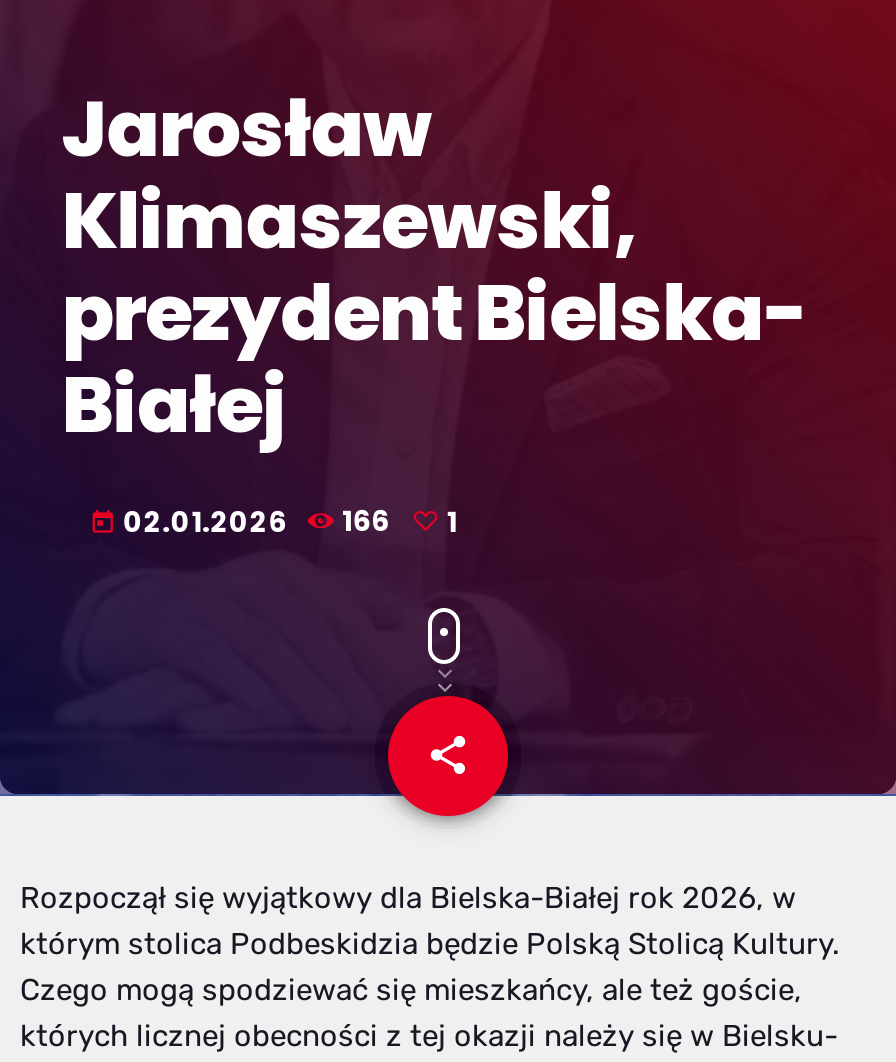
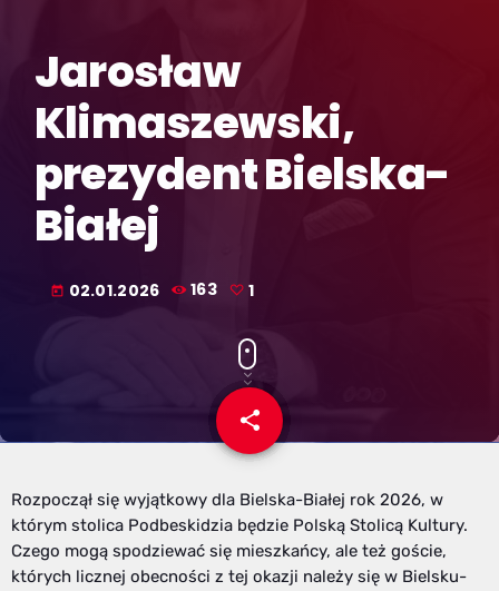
- 166
+ 163
